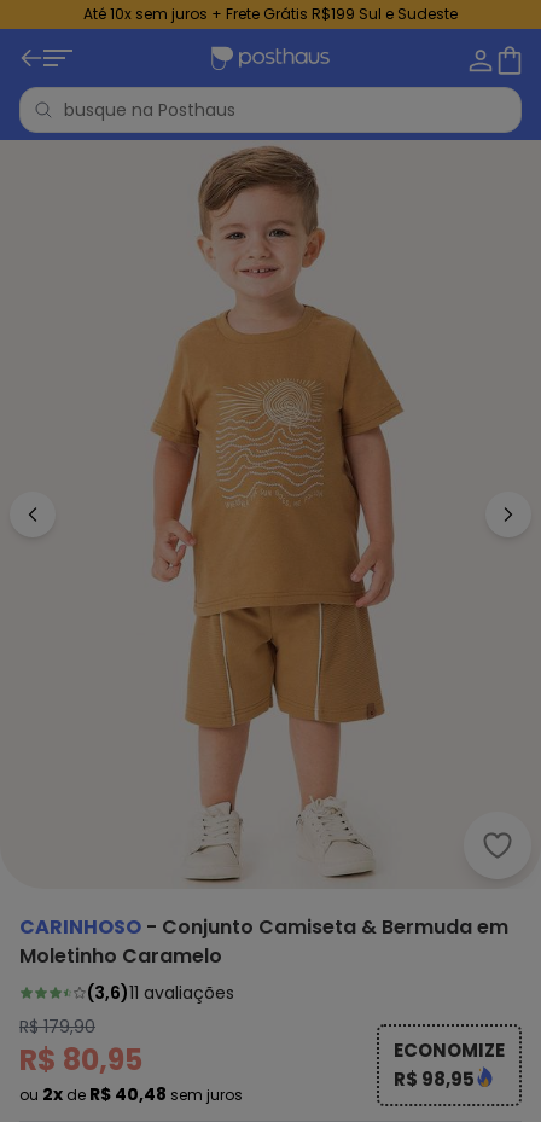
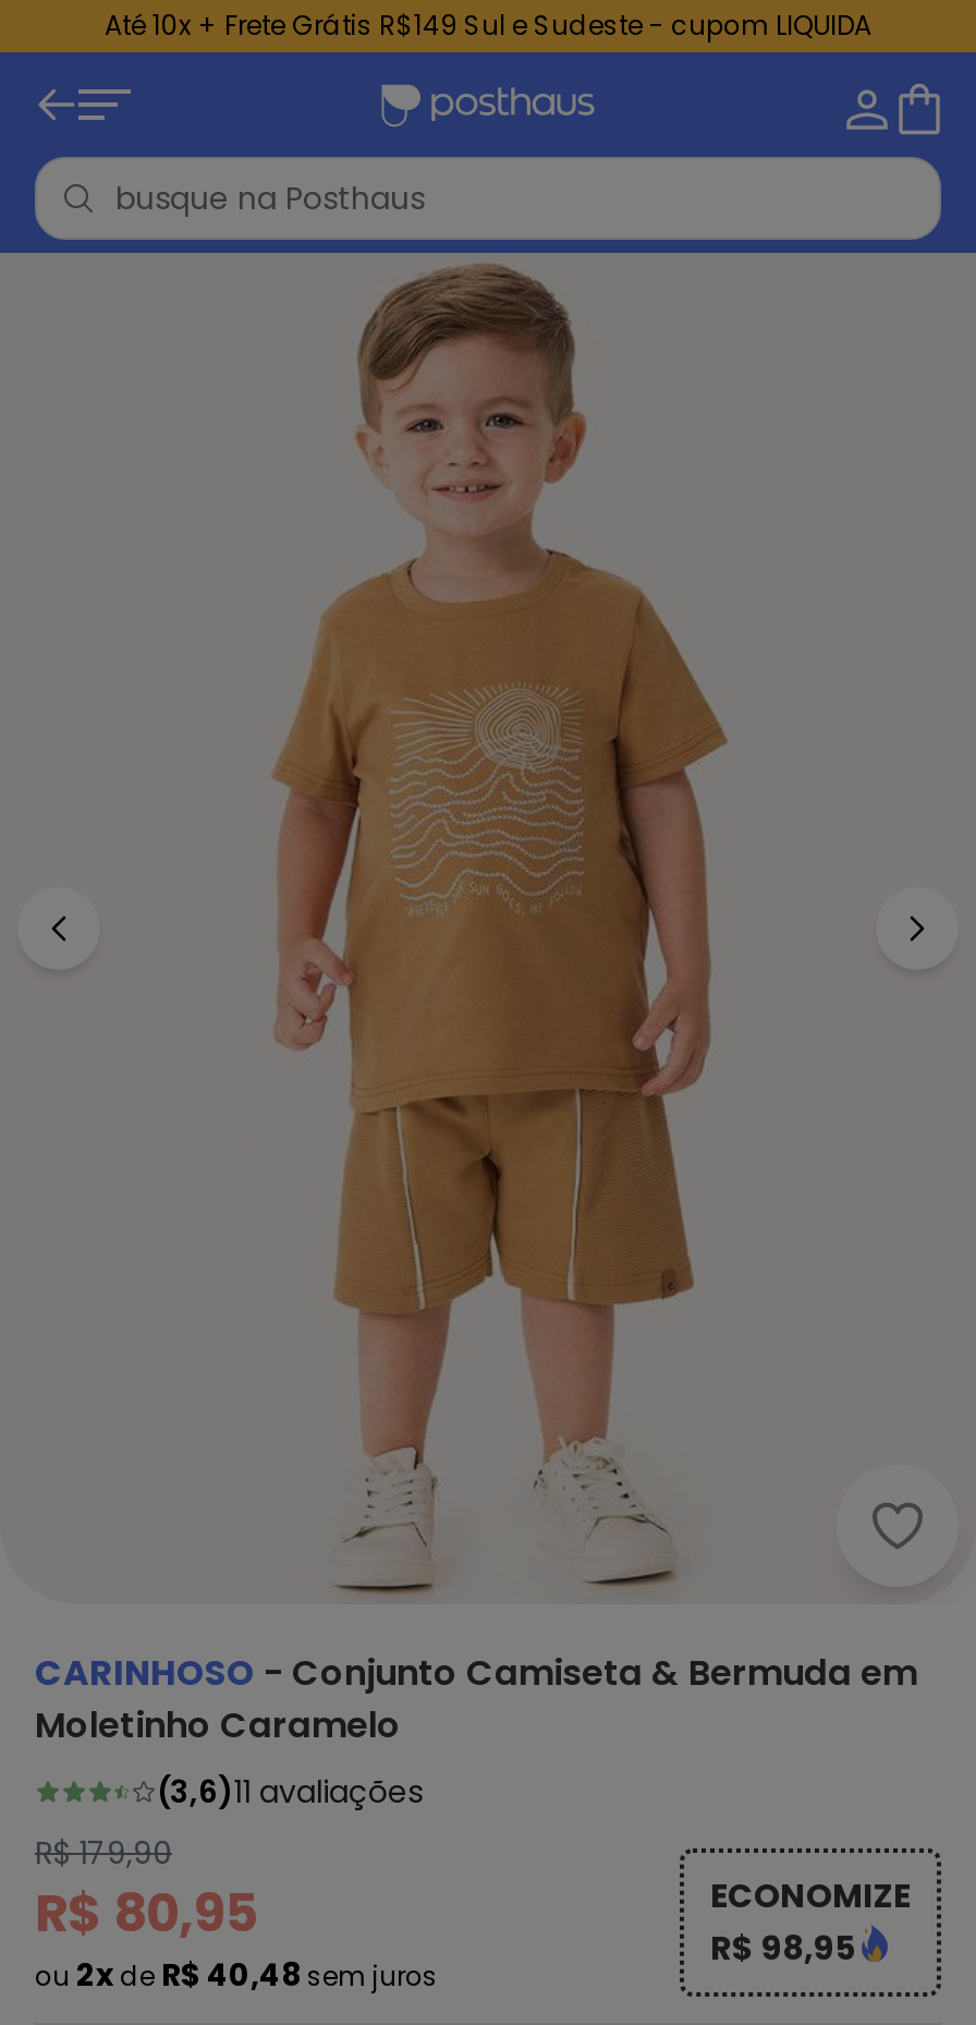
- Até 10x sem juros + Frete Grátis R$199 Sul e Sudeste
+ Até 10x + Frete Grátis R$149 Sul e Sudeste - cupom LIQUIDA
